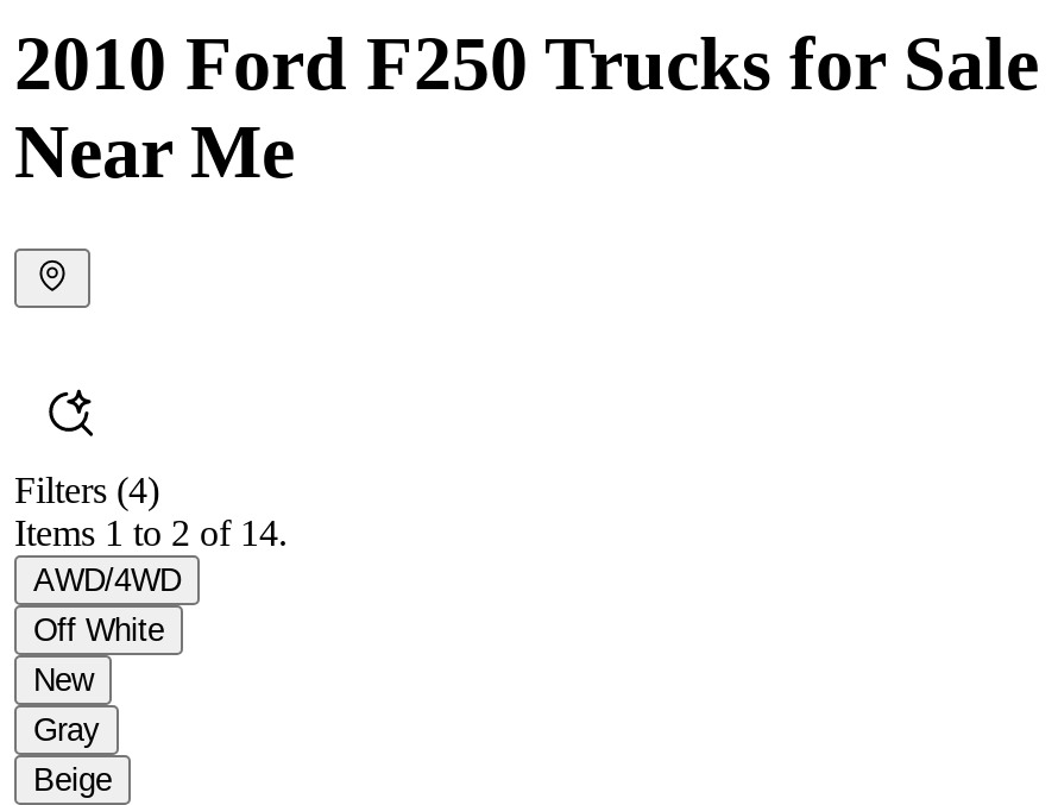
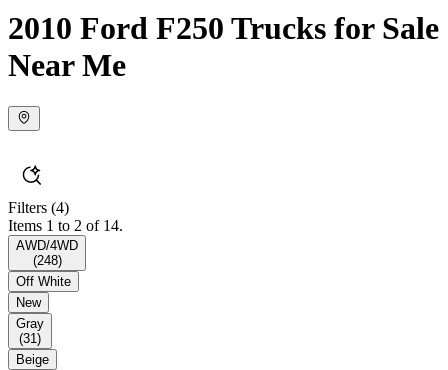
+ (248)

+ (31)
